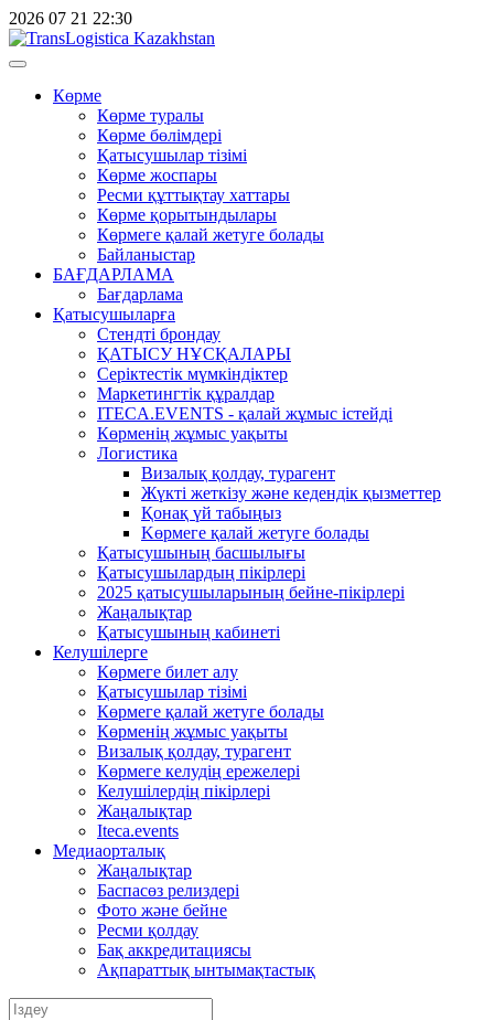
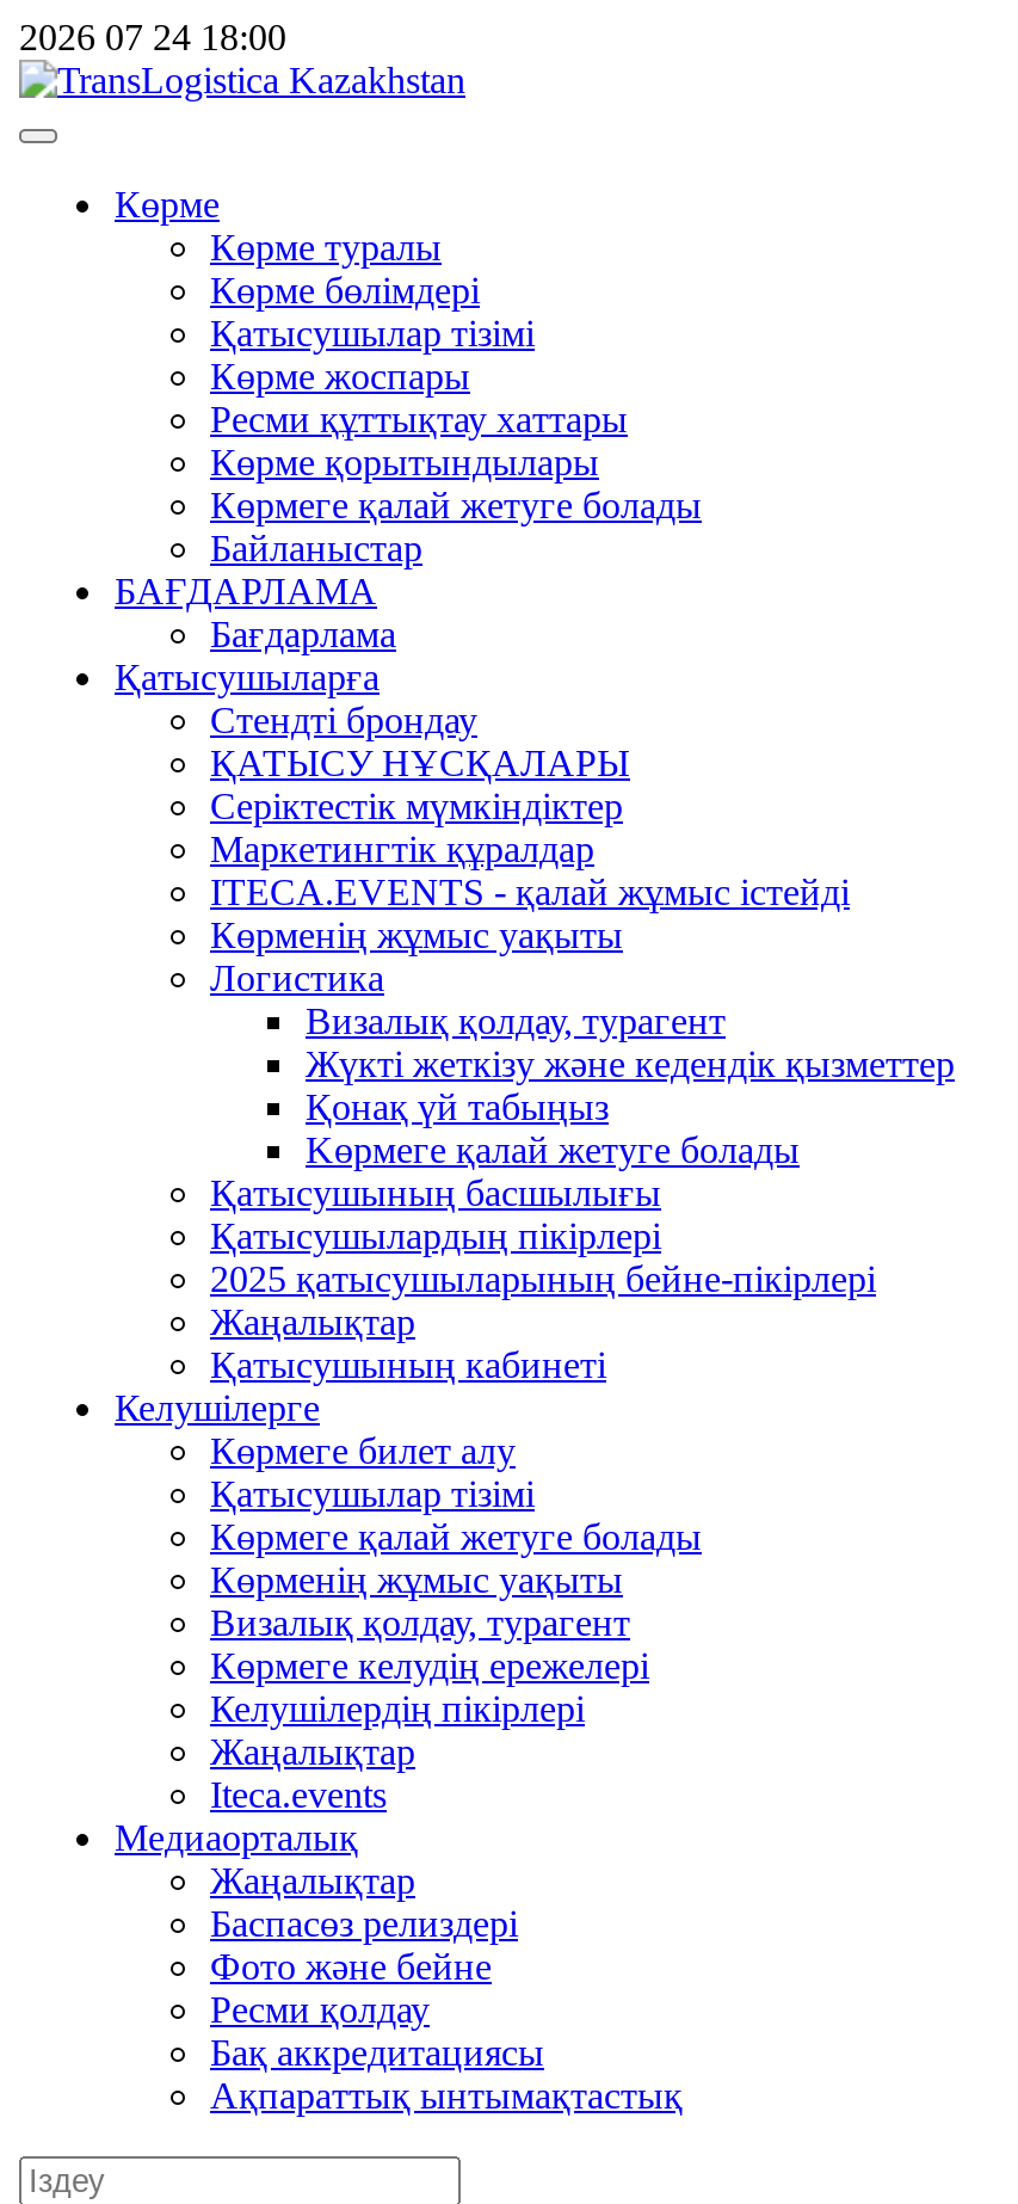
- 2026 07 21 22:30
+ 2026 07 24 18:00
